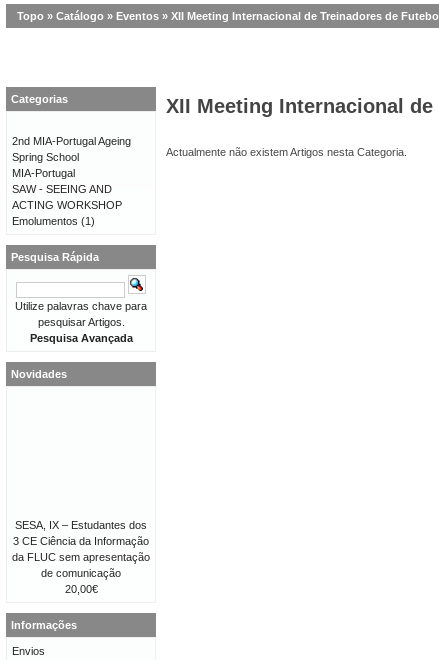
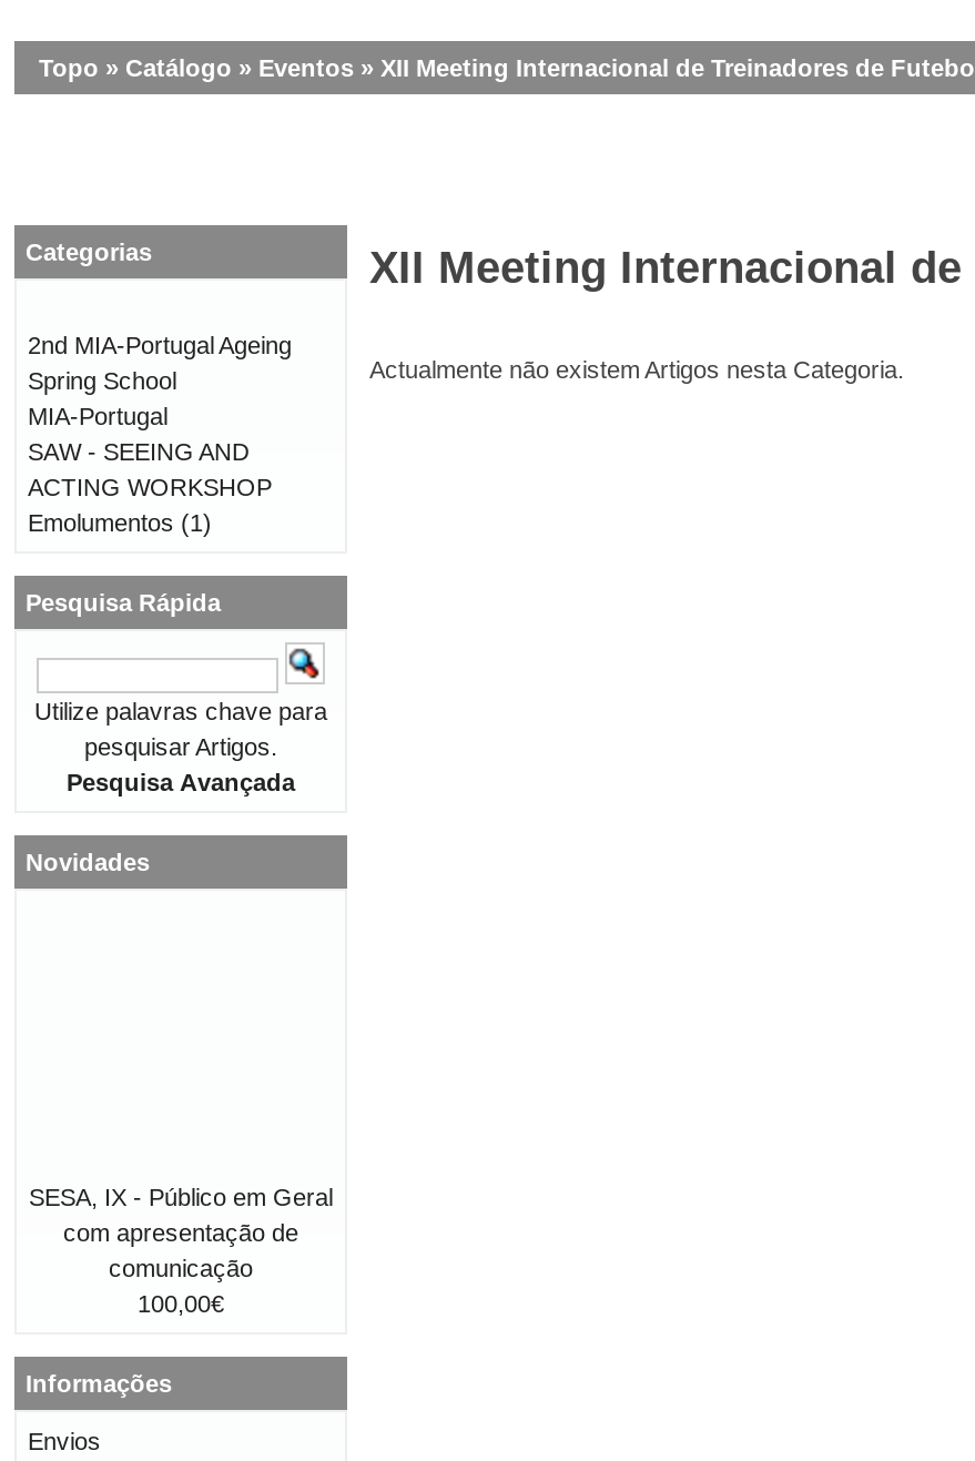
- SESA, IX – Estudantes dos
- 3 CE Ciência da Informação
- da FLUC sem apresentação
- de comunicação
- 20,00€
+ SESA, IX - Público em Geral
+ com apresentação de
+ comunicação
+ 100,00€
